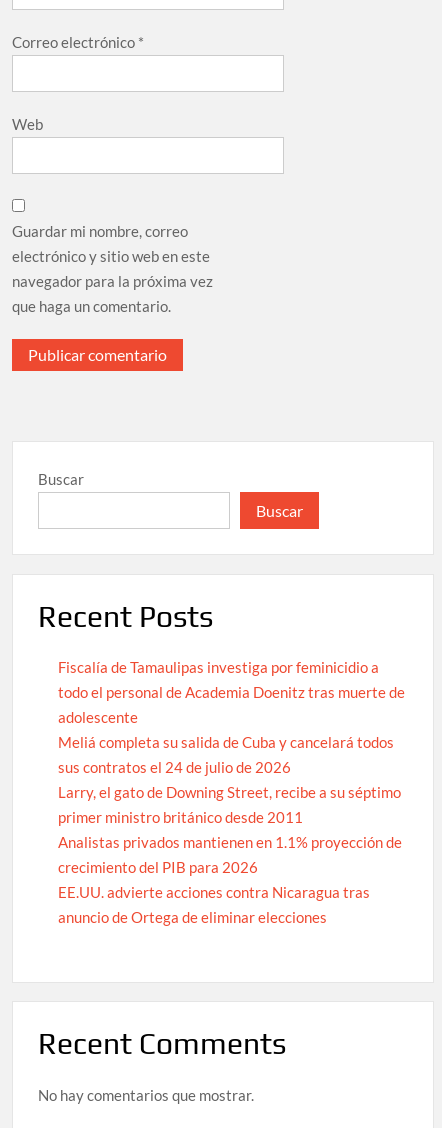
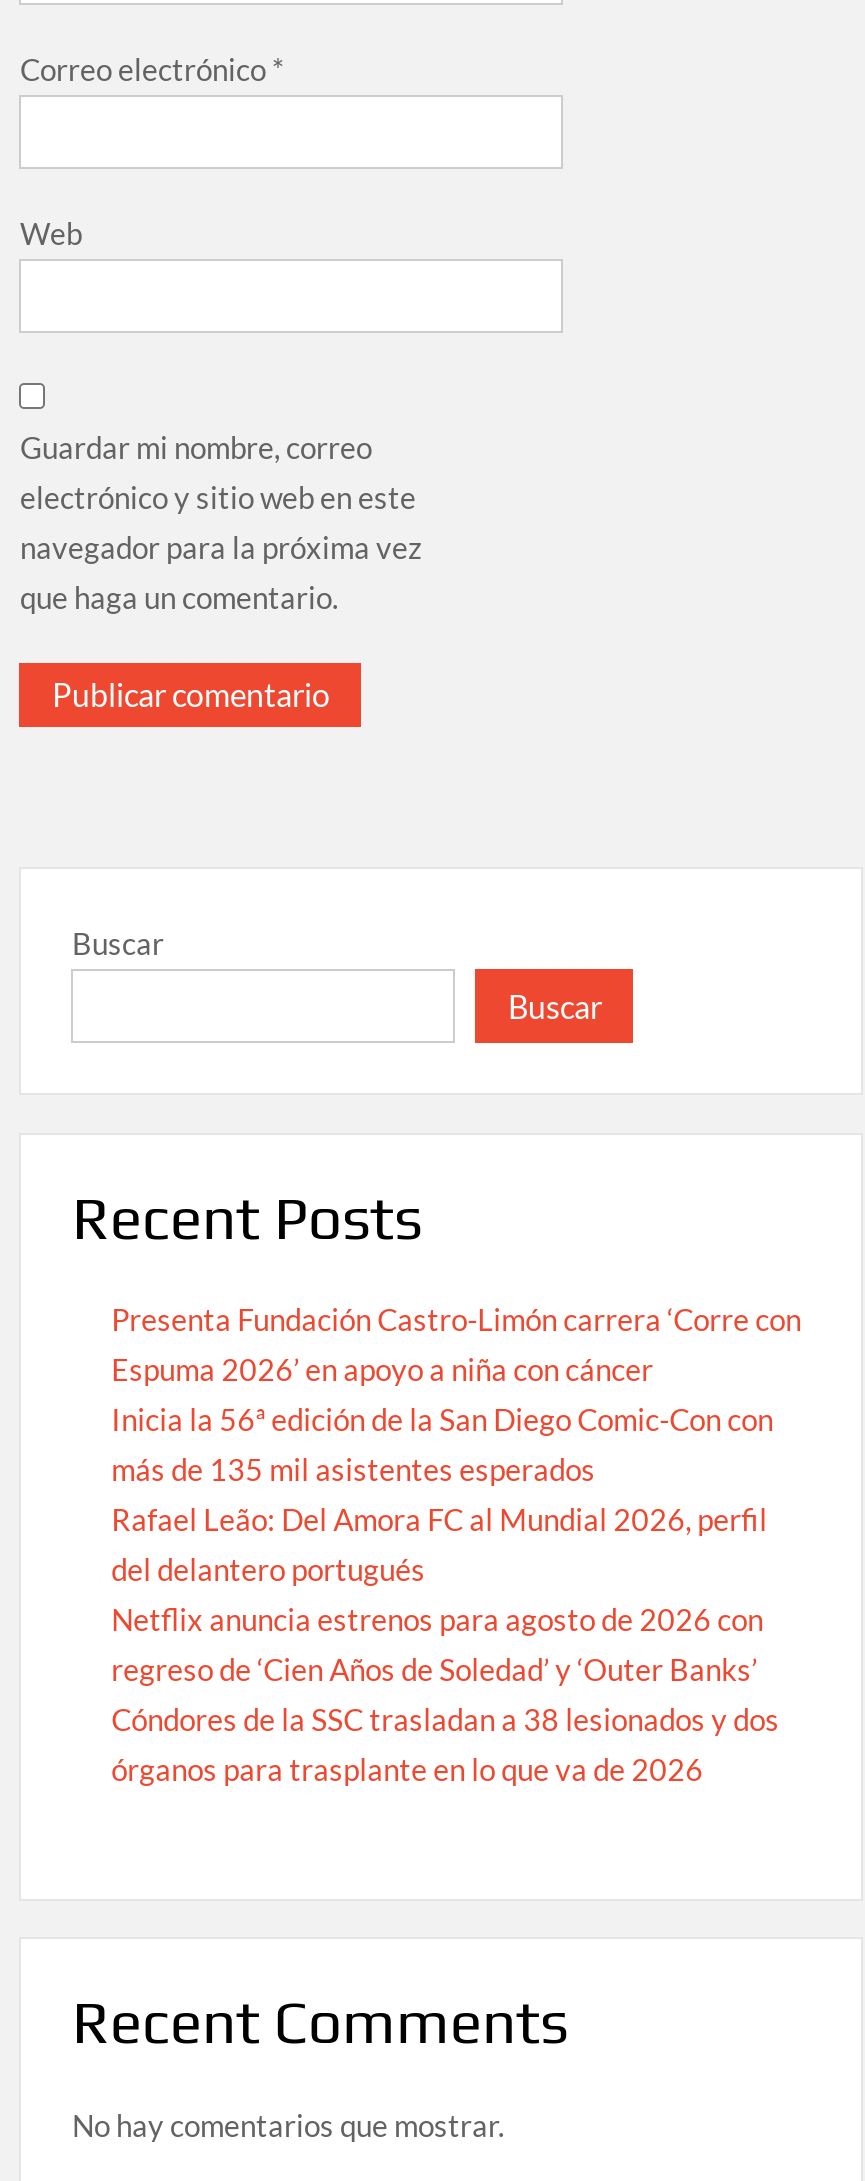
- Fiscalía de Tamaulipas investiga por feminicidio a
- todo el personal de Academia Doenitz tras muerte de
- adolescente
- Meliá completa su salida de Cuba y cancelará todos
- sus contratos el 24 de julio de 2026
- Larry, el gato de Downing Street, recibe a su séptimo
- primer ministro británico desde 2011
- Analistas privados mantienen en 1.1% proyección de
- crecimiento del PIB para 2026
- EE.UU. advierte acciones contra Nicaragua tras
- anuncio de Ortega de eliminar elecciones
+ Presenta Fundación Castro-Limón carrera ‘Corre con
+ Espuma 2026’ en apoyo a niña con cáncer
+ Inicia la 56ª edición de la San Diego Comic-Con con
+ más de 135 mil asistentes esperados
+ Rafael Leão: Del Amora FC al Mundial 2026, perfil
+ del delantero portugués
+ Netflix anuncia estrenos para agosto de 2026 con
+ regreso de ‘Cien Años de Soledad’ y ‘Outer Banks’
+ Cóndores de la SSC trasladan a 38 lesionados y dos
+ órganos para trasplante en lo que va de 2026
